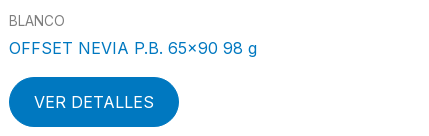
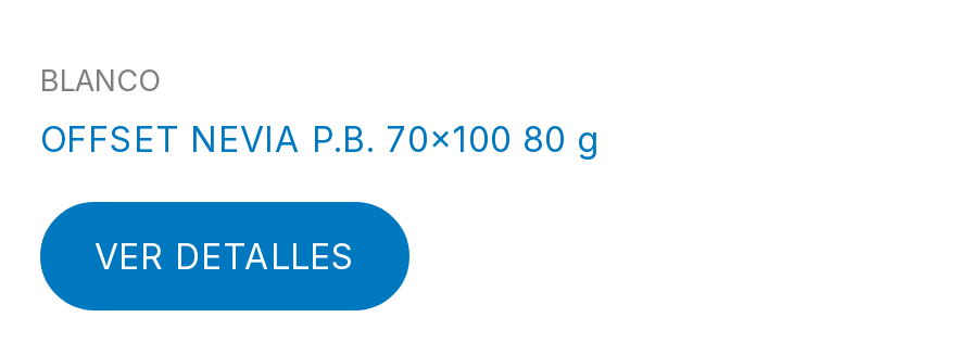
- OFFSET NEVIA P.B. 65×90 98 g
+ OFFSET NEVIA P.B. 70×100 80 g
